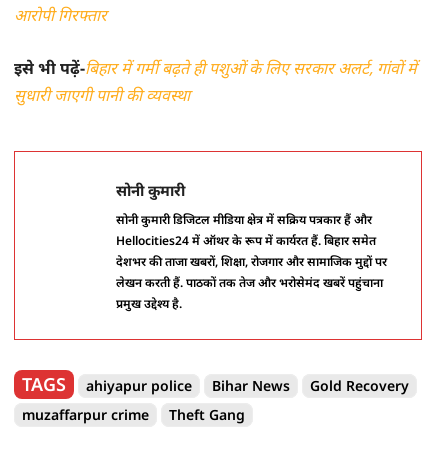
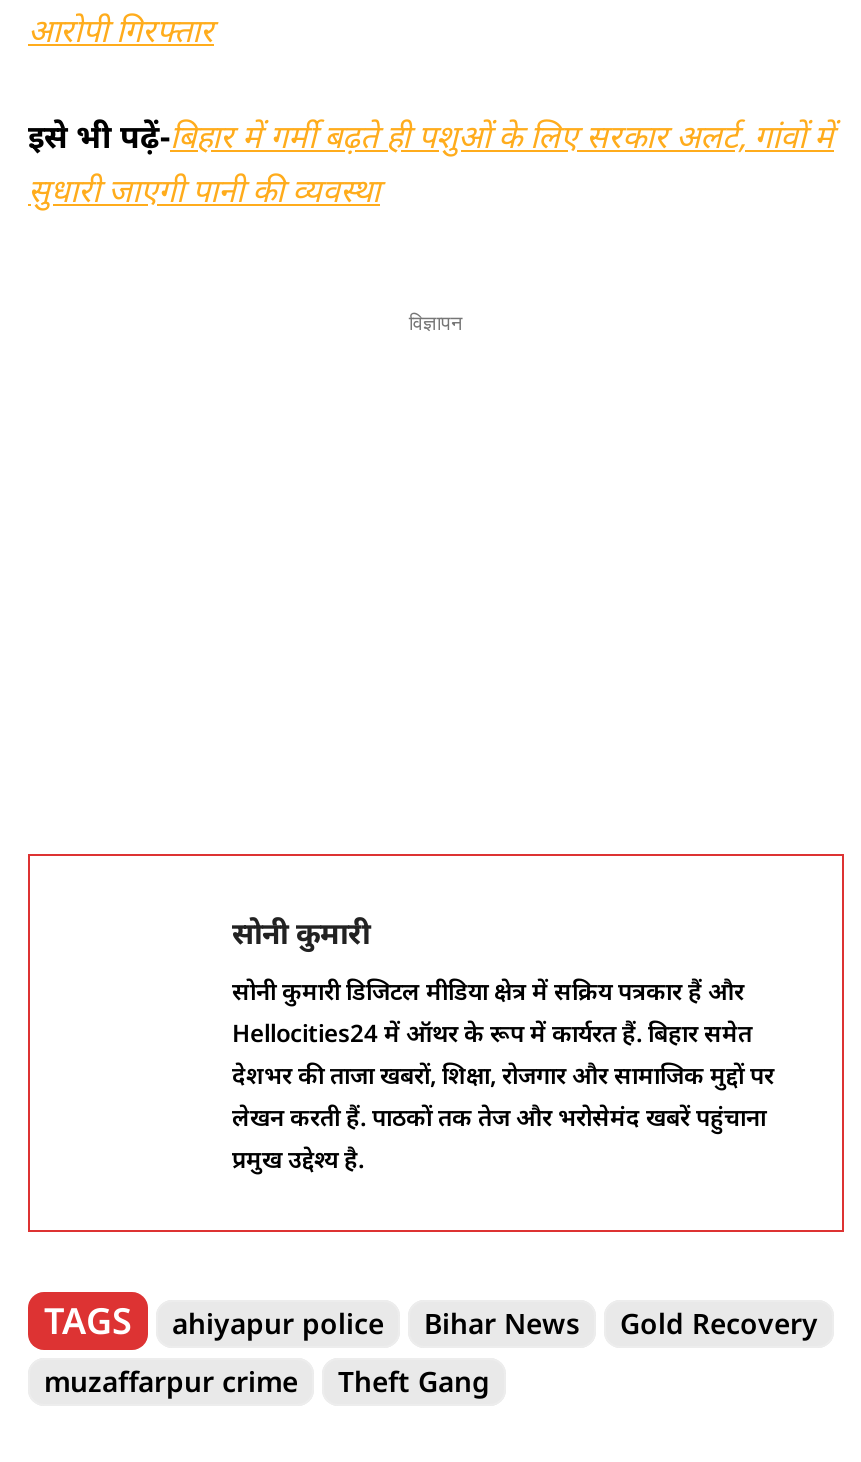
+ विज्ञापन
